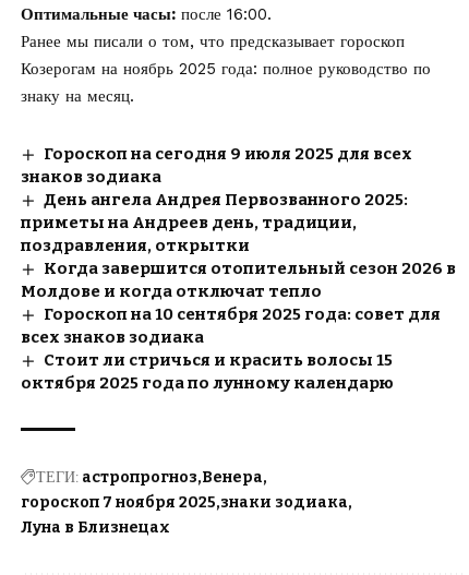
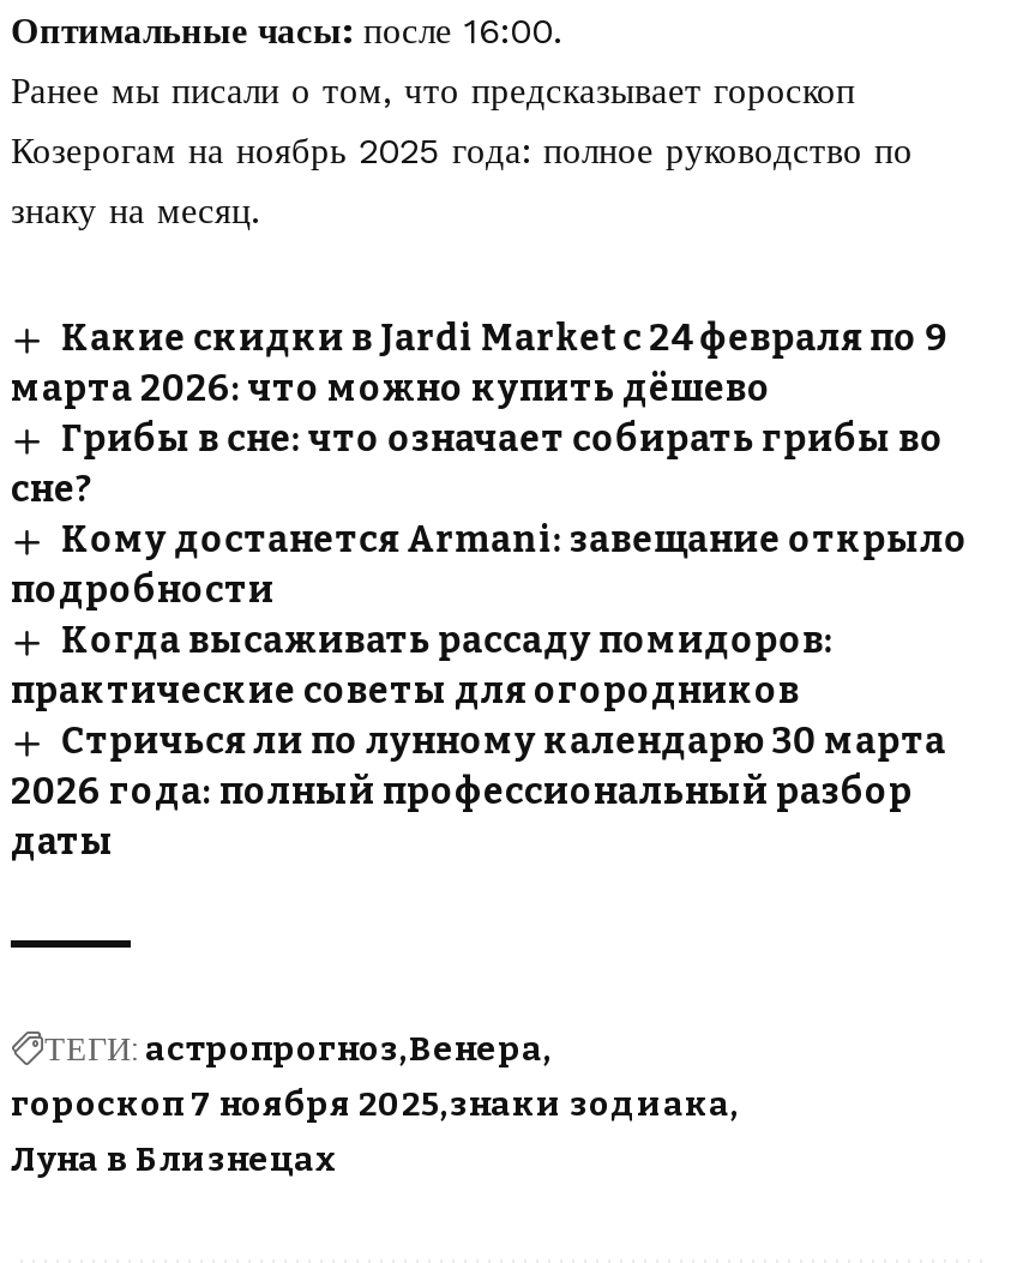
- Гороскоп на сегодня 9 июля 2025 для всех
- знаков зодиака
- День ангела Андрея Первозванного 2025:
- приметы на Андреев день, традиции,
- поздравления, открытки
- Когда завершится отопительный сезон 2026 в
- Молдове и когда отключат тепло
- Гороскоп на 10 сентября 2025 года: совет для
- всех знаков зодиака
- Стоит ли стричься и красить волосы 15
- октября 2025 года по лунному календарю
+ Какие скидки в Jardi Market с 24 февраля по 9
+ марта 2026: что можно купить дёшево
+ Грибы в сне: что означает собирать грибы во
+ сне?
+ Кому достанется Armani: завещание открыло
+ подробности
+ Когда высаживать рассаду помидоров:
+ практические советы для огородников
+ Стричься ли по лунному календарю 30 марта
+ 2026 года: полный профессиональный разбор
+ даты
